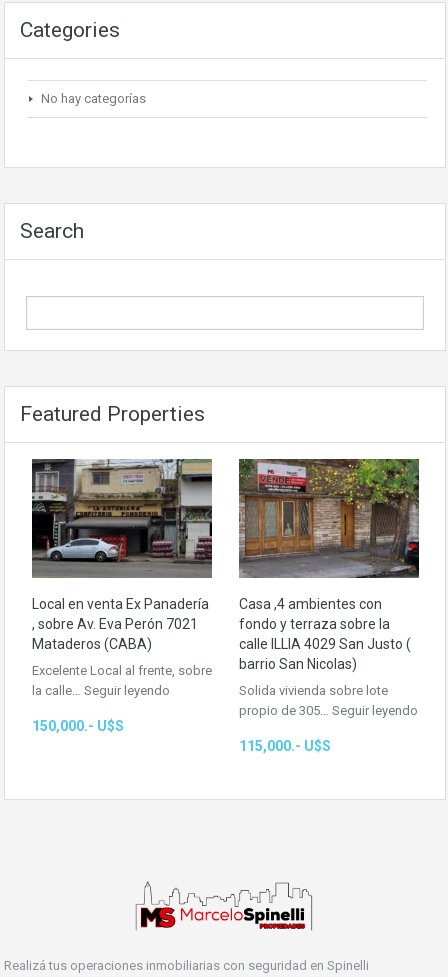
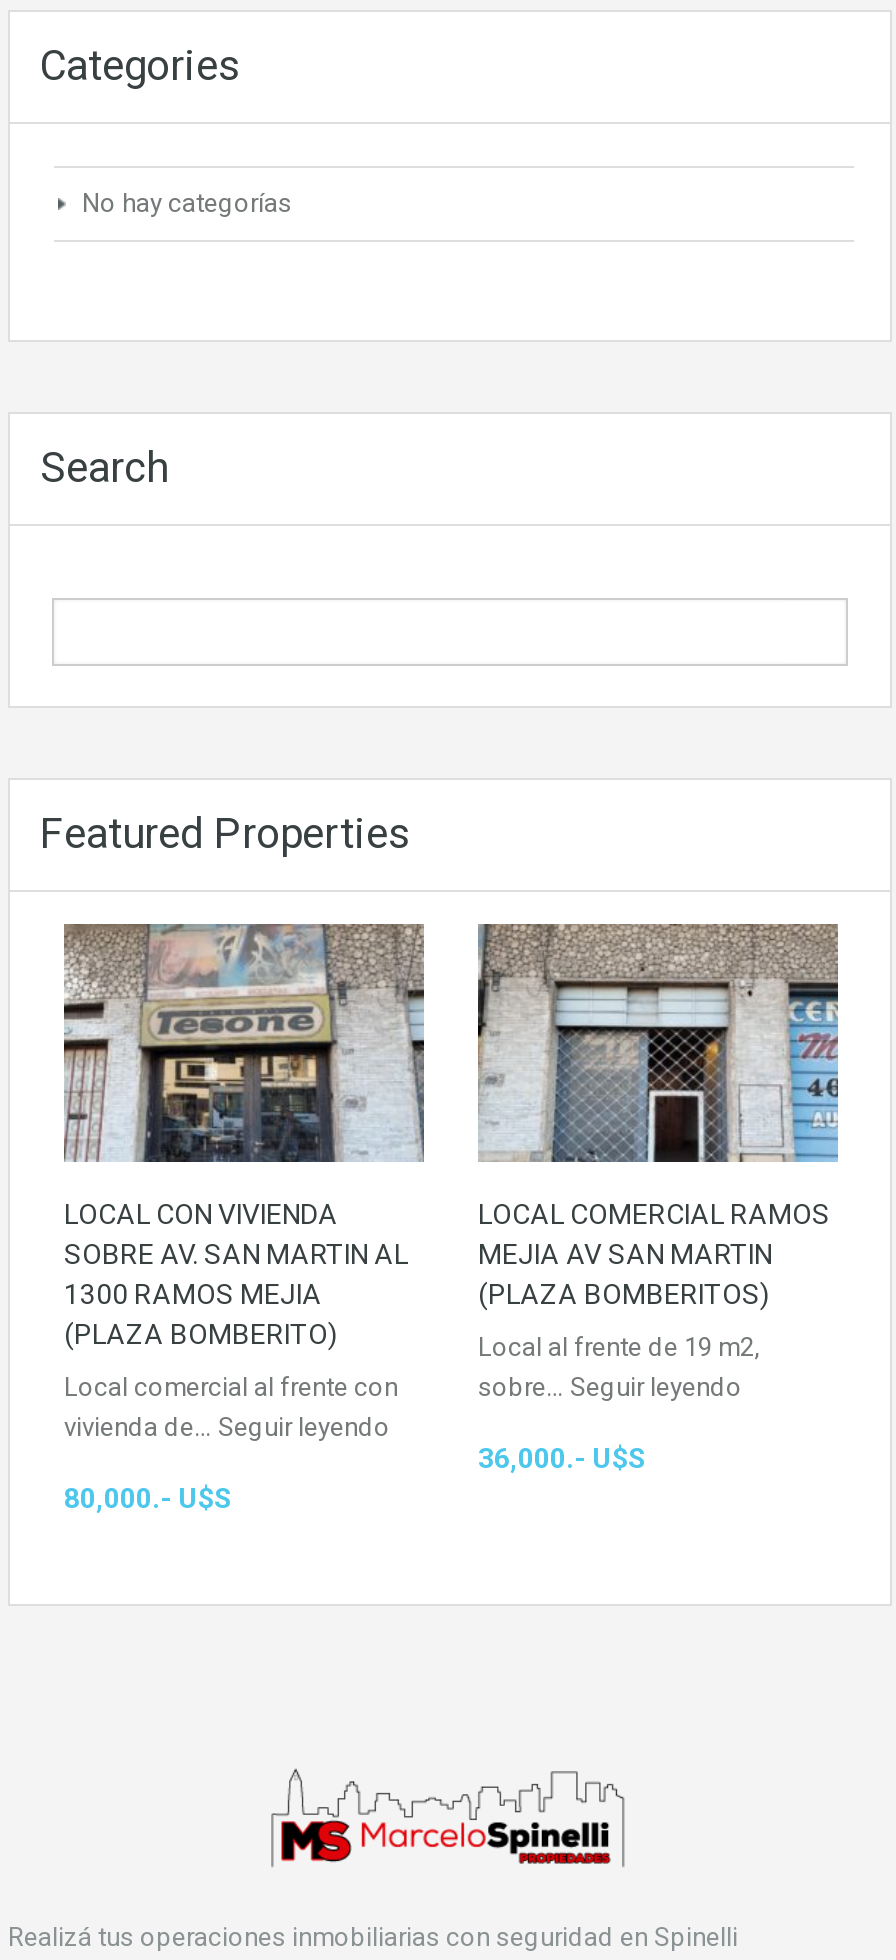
- [image]
- Local en venta Ex Panadería
- , sobre Av. Eva Perón 7021
- Mataderos (CABA)
+ [image]
+ LOCAL CON VIVIENDA
+ SOBRE AV. SAN MARTIN AL
+ 1300 RAMOS MEJIA
+ (PLAZA BOMBERITO)

- [image]
- Casa ,4 ambientes con
- fondo y terraza sobre la
- calle ILLIA 4029 San Justo (
- barrio San Nicolas)
+ [image]
+ LOCAL COMERCIAL RAMOS
+ MEJIA AV SAN MARTIN
+ (PLAZA BOMBERITOS)

- Excelente Local al frente, sobre
- la calle… Seguir leyendo
+ Local comercial al frente con
+ vivienda de… Seguir leyendo

- Solida vivienda sobre lote
- propio de 305… Seguir leyendo
+ Local al frente de 19 m2,
+ sobre… Seguir leyendo

- 150,000.- U$S
+ 80,000.- U$S

- 115,000.- U$S
+ 36,000.- U$S
